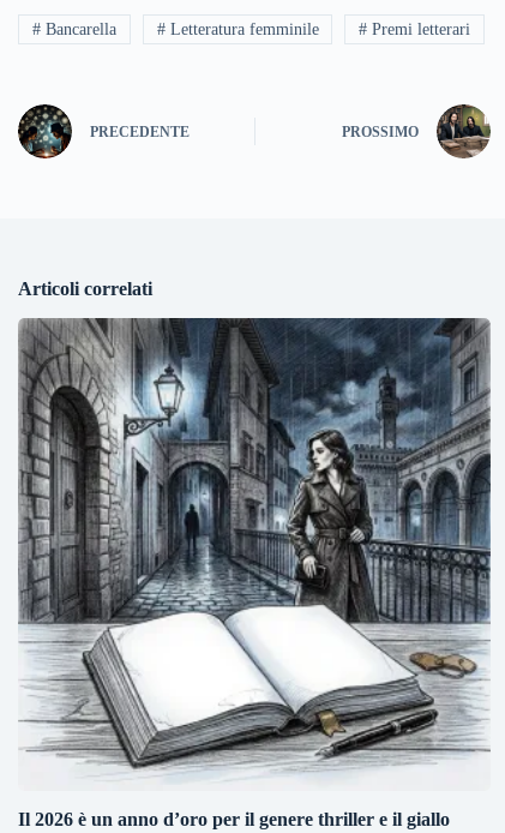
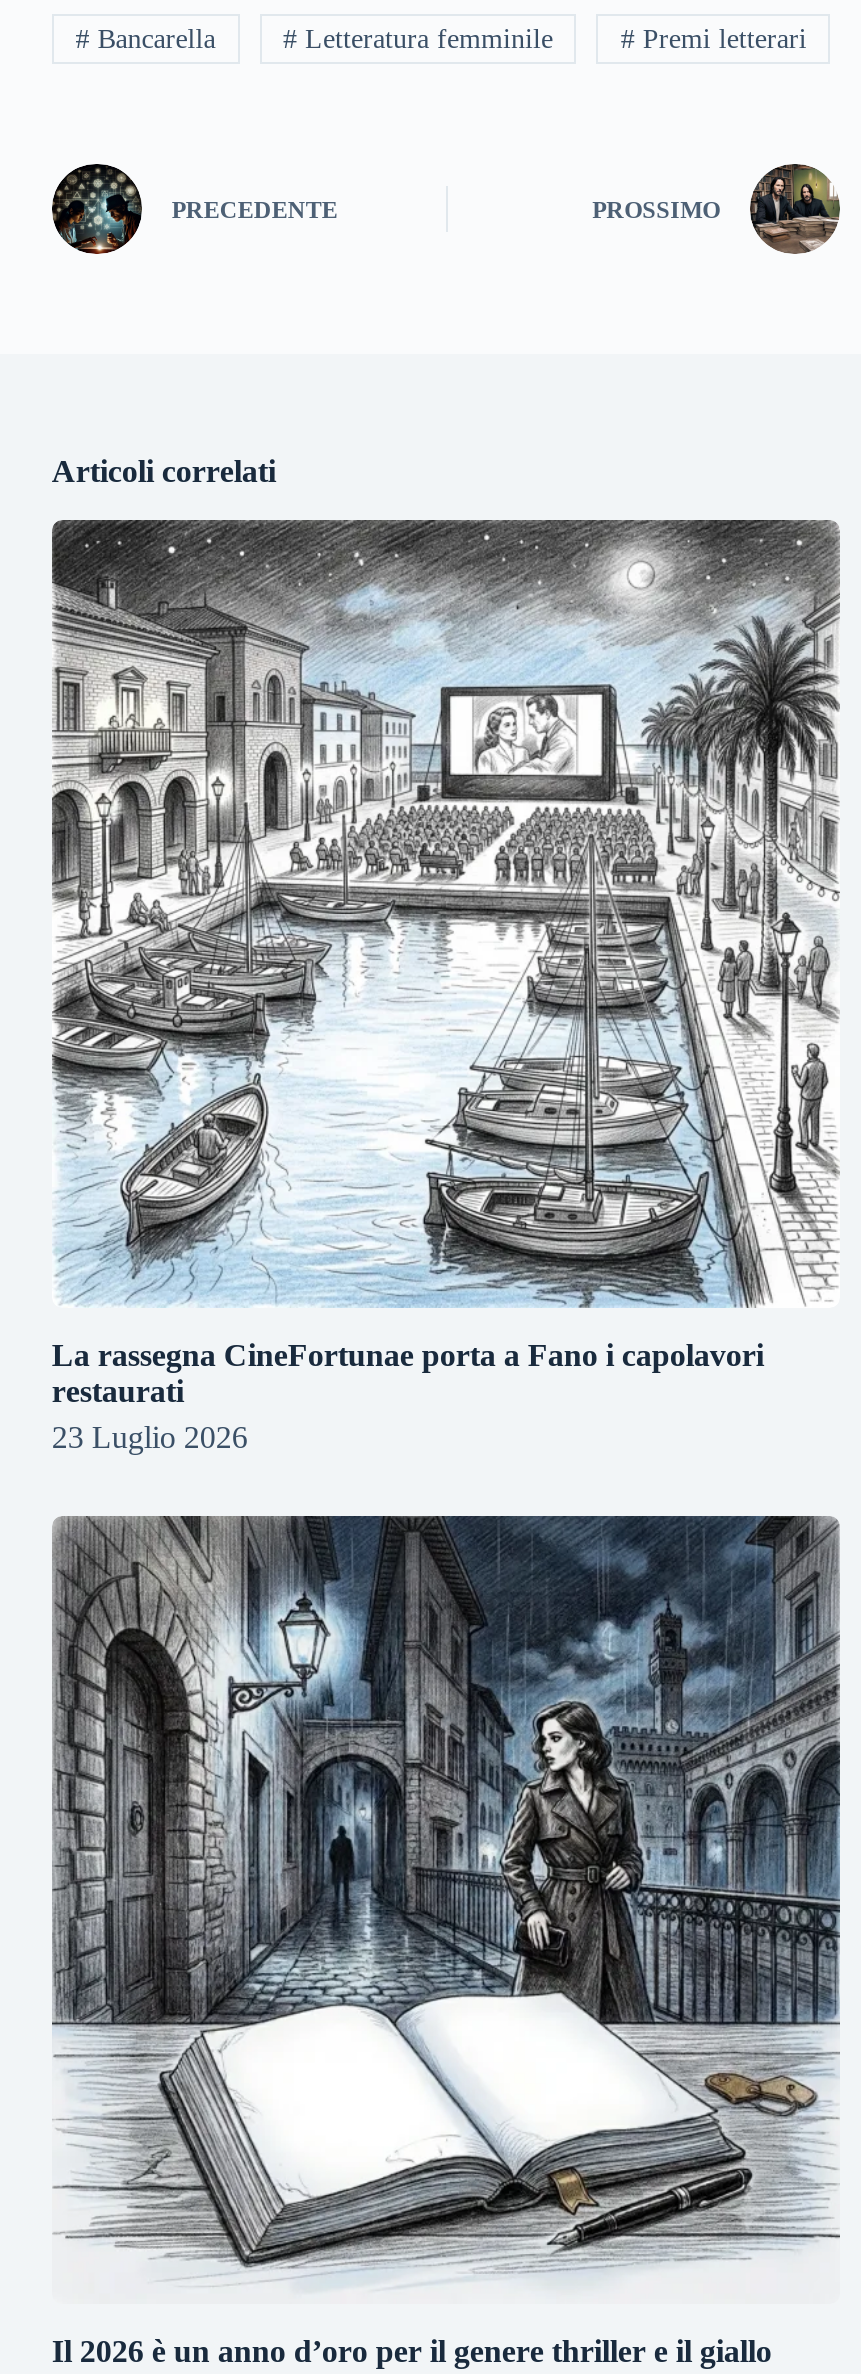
+ [image]
+ La rassegna CineFortunae porta a Fano i capolavori
+ restaurati
+ 23 Luglio 2026
